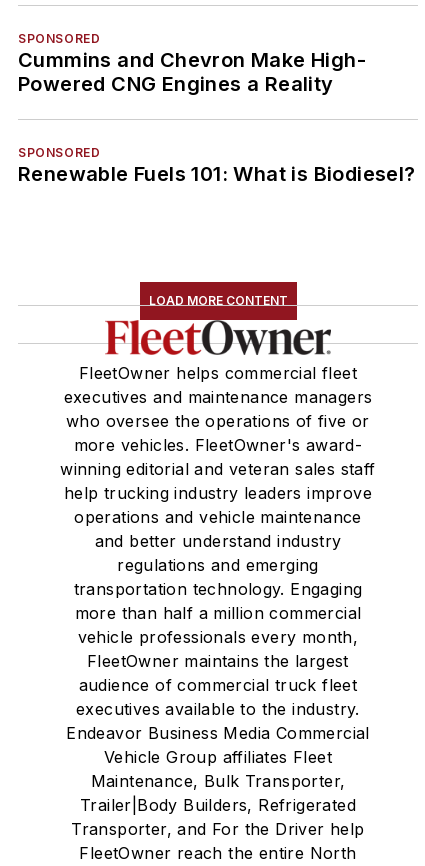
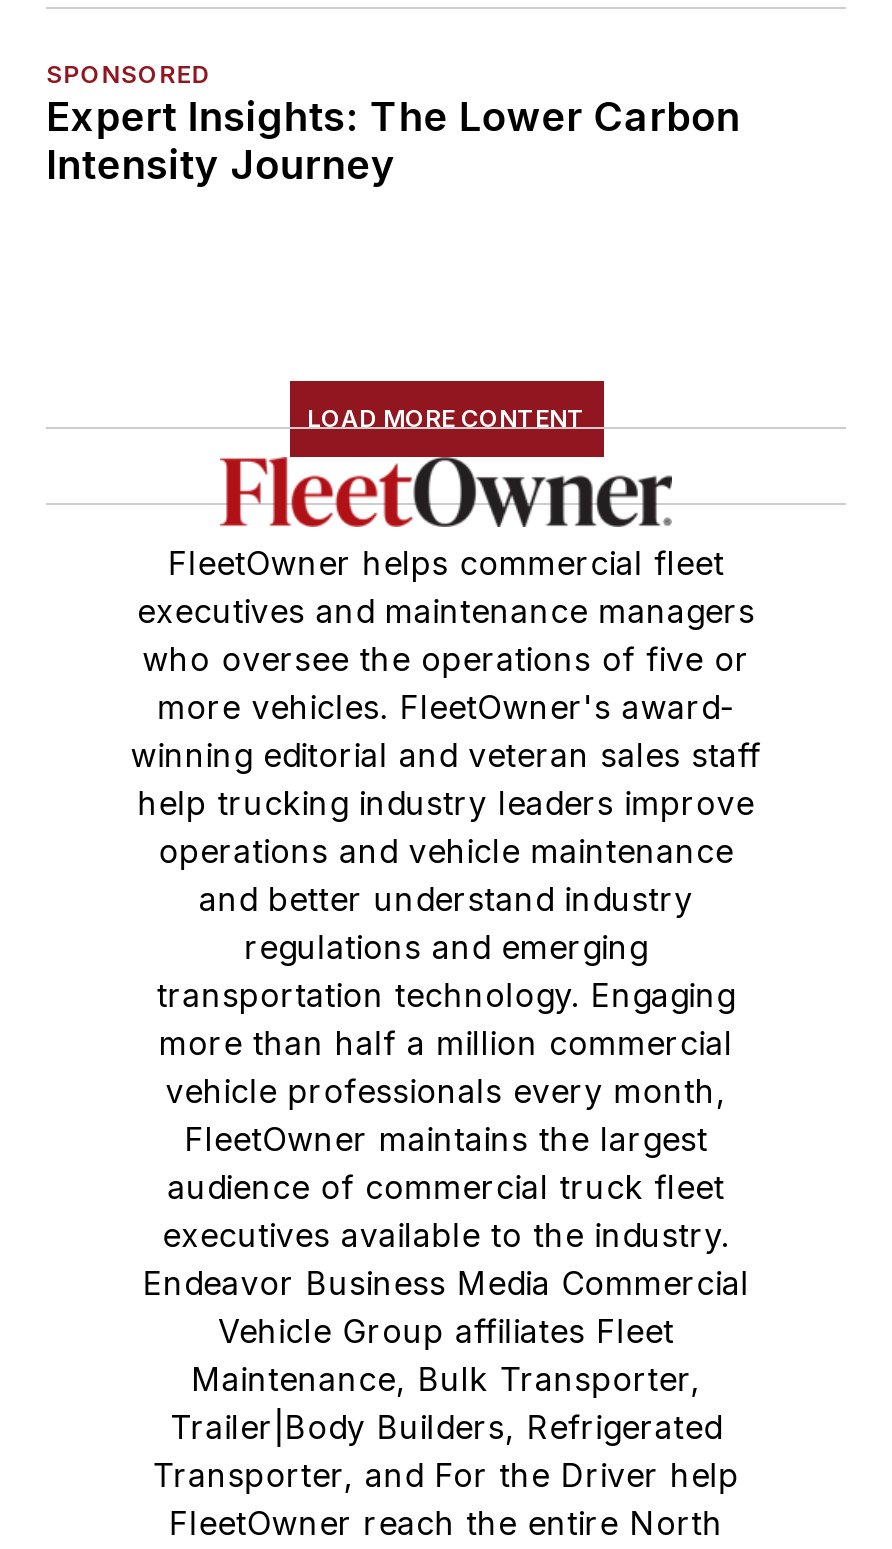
- Cummins and Chevron Make High-
- Powered CNG Engines a Reality
- SPONSORED
- Renewable Fuels 101: What is Biodiesel?
+ Expert Insights: The Lower Carbon
+ Intensity Journey
